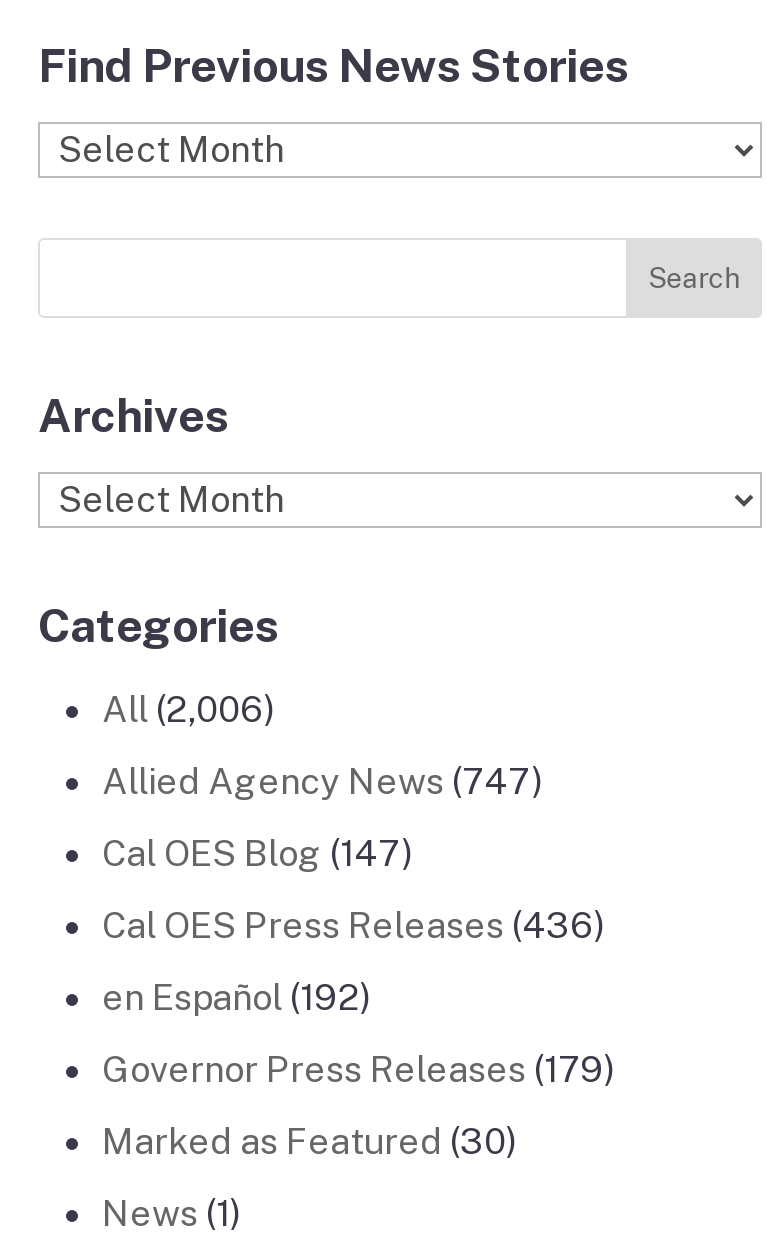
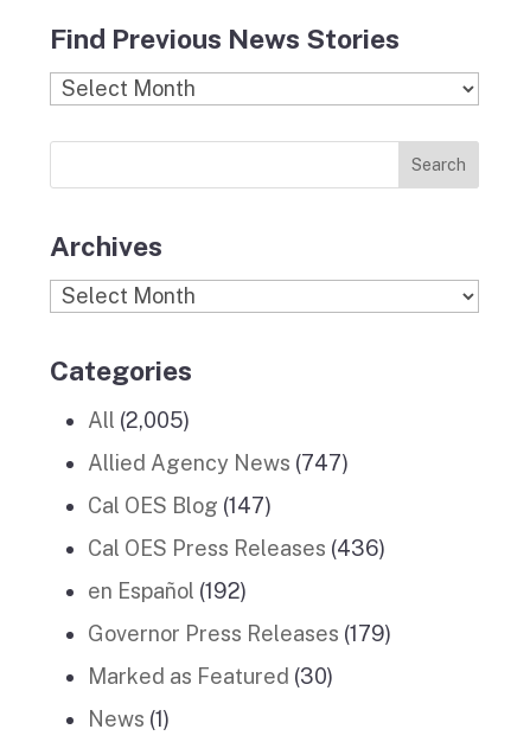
- All (2,006)
+ All (2,005)
